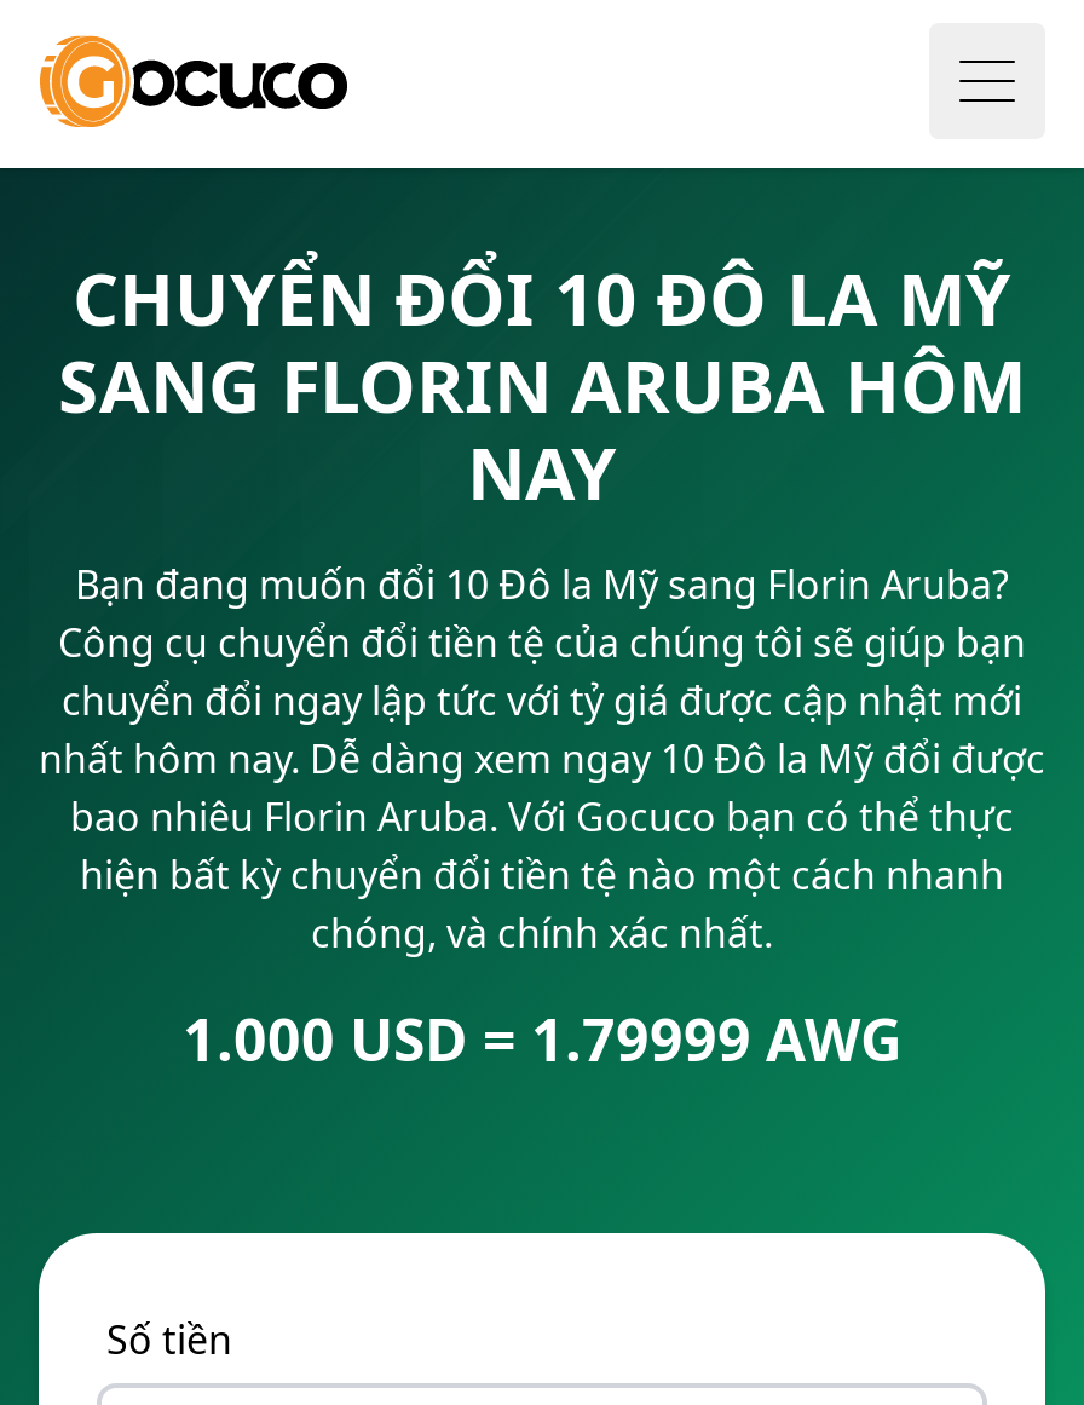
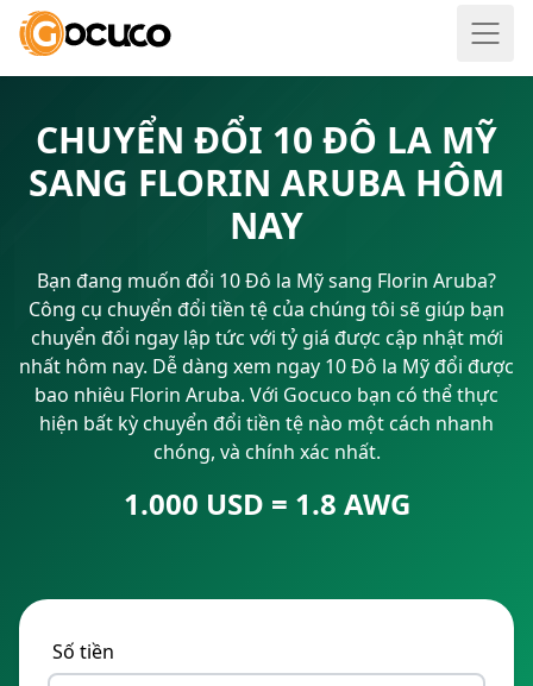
- 1.000 USD = 1.79999 AWG
+ 1.000 USD = 1.8 AWG
